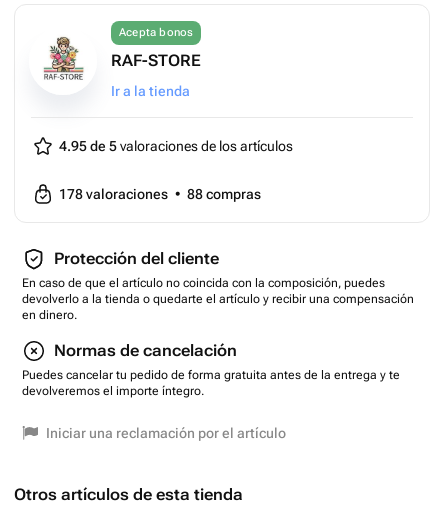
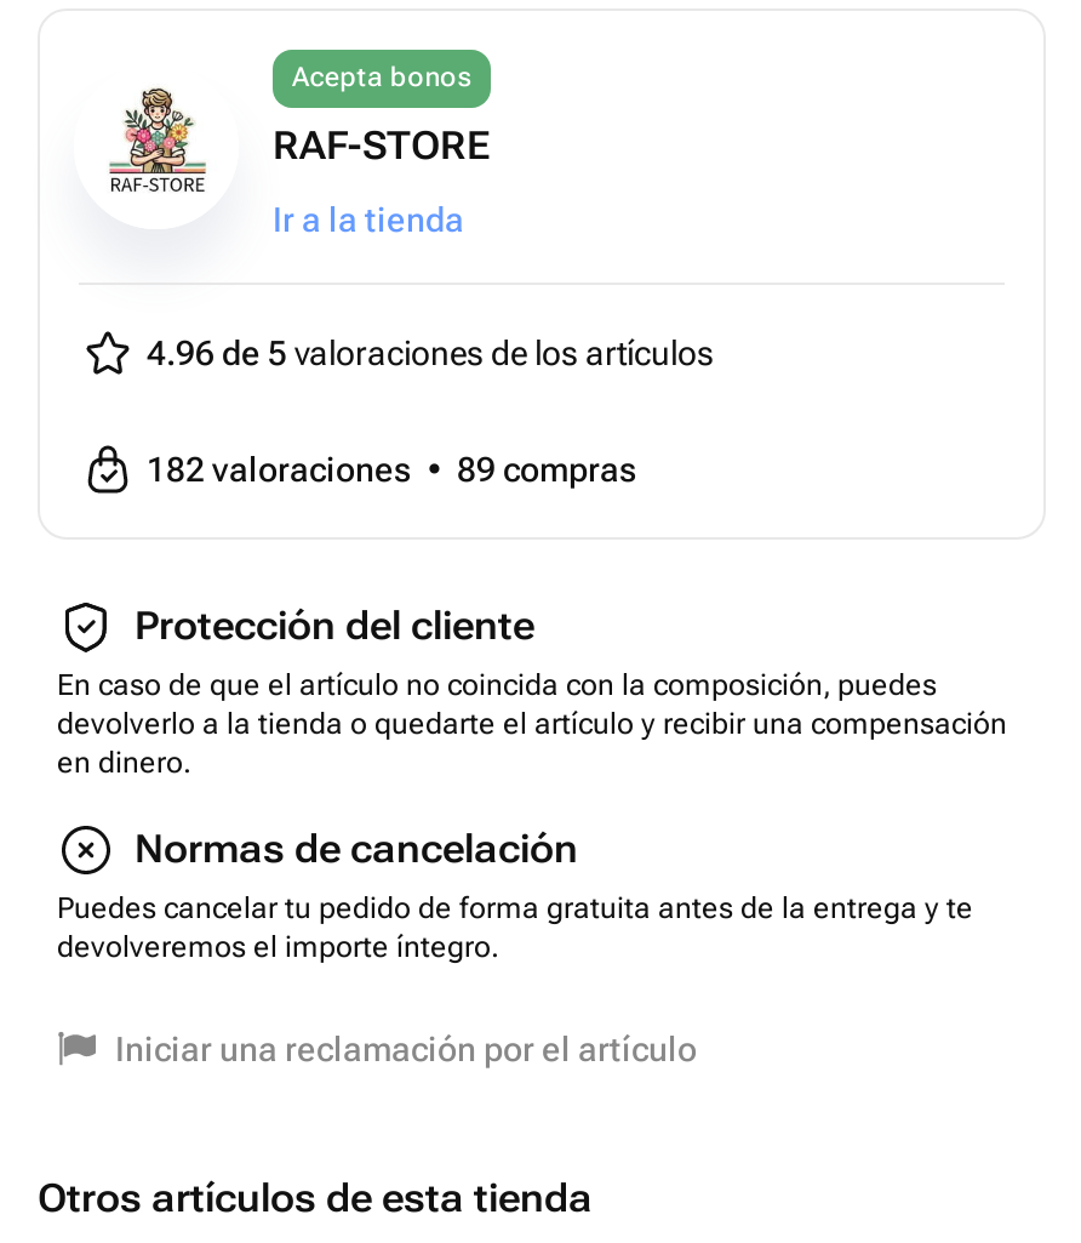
- 4.95 de 5 valoraciones de los artículos
+ 4.96 de 5 valoraciones de los artículos

- 178 valoraciones • 88 compras
+ 182 valoraciones • 89 compras
